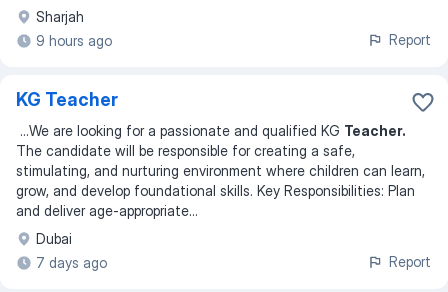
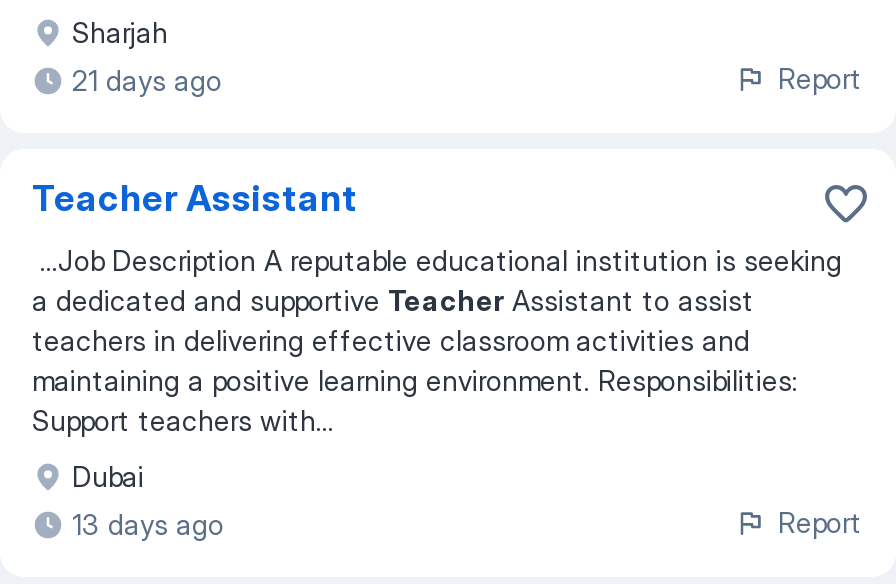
- 9 hours ago
+ 21 days ago

- KG Teacher
+ Teacher Assistant

- ...We are looking for a passionate and qualified KG Teacher.
- The candidate will be responsible for creating a safe,
- stimulating, and nurturing environment where children can learn,
- grow, and develop foundational skills. Key Responsibilities: Plan
- and deliver age-appropriate...
+ ...Job Description A reputable educational institution is seeking
+ a dedicated and supportive Teacher Assistant to assist
+ teachers in delivering effective classroom activities and
+ maintaining a positive learning environment. Responsibilities:
+ Support teachers with...

- 7 days ago
+ 13 days ago
